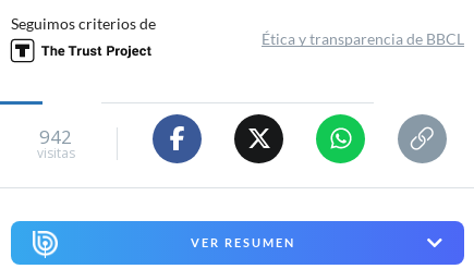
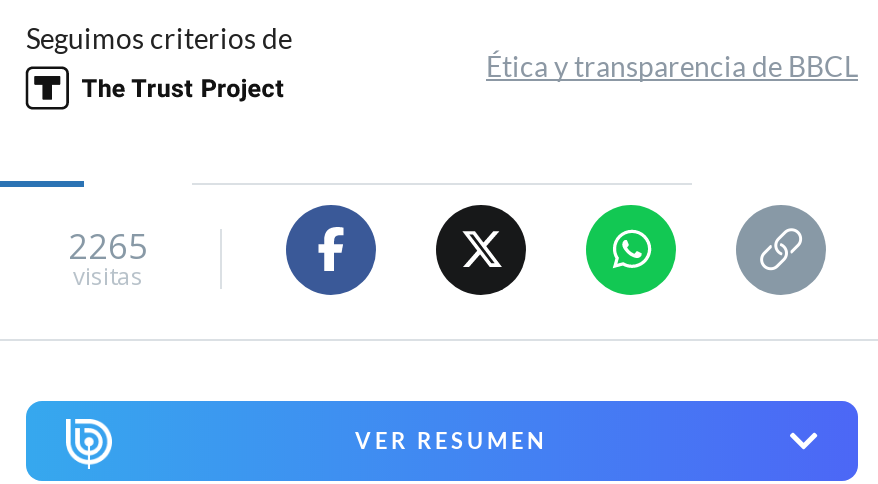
- 942
+ 2265
